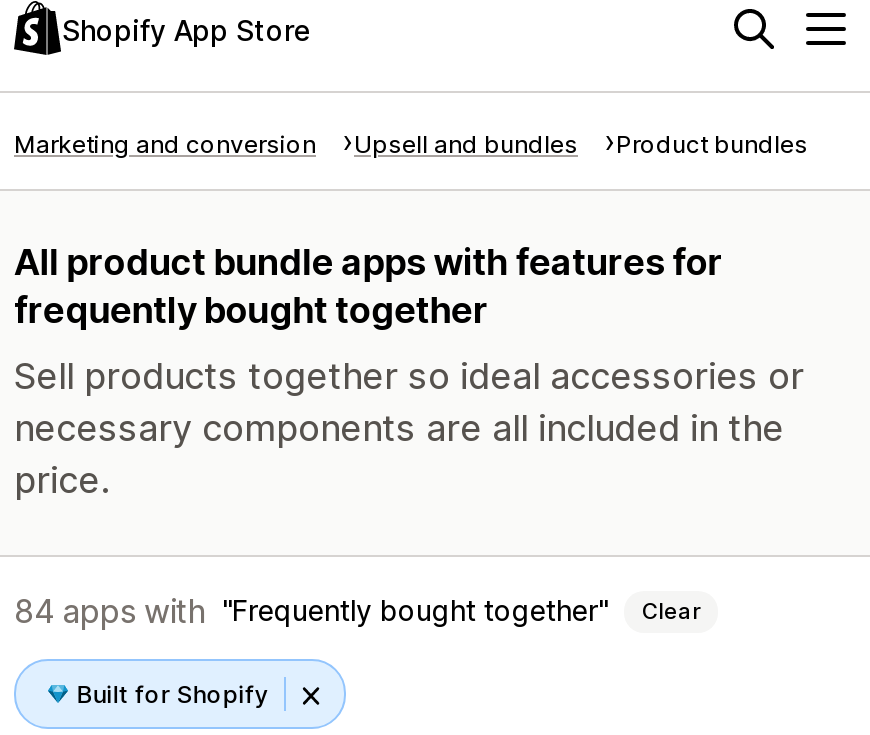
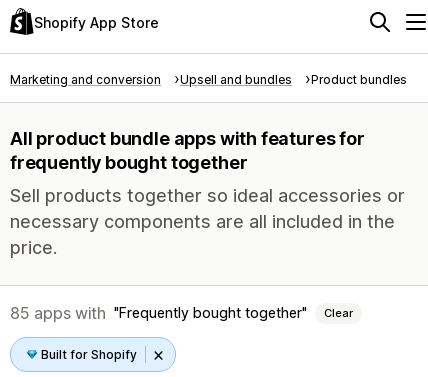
- 84 apps with Frequently bought together Clear
+ 85 apps with Frequently bought together Clear
